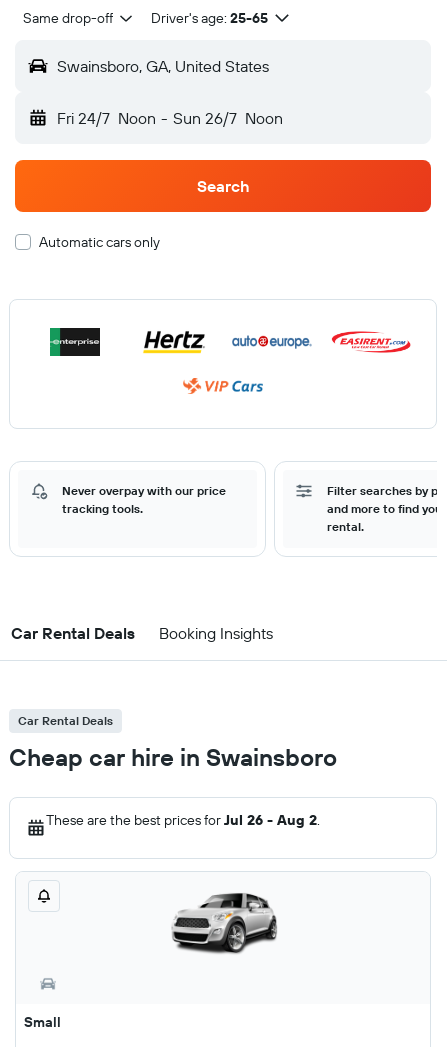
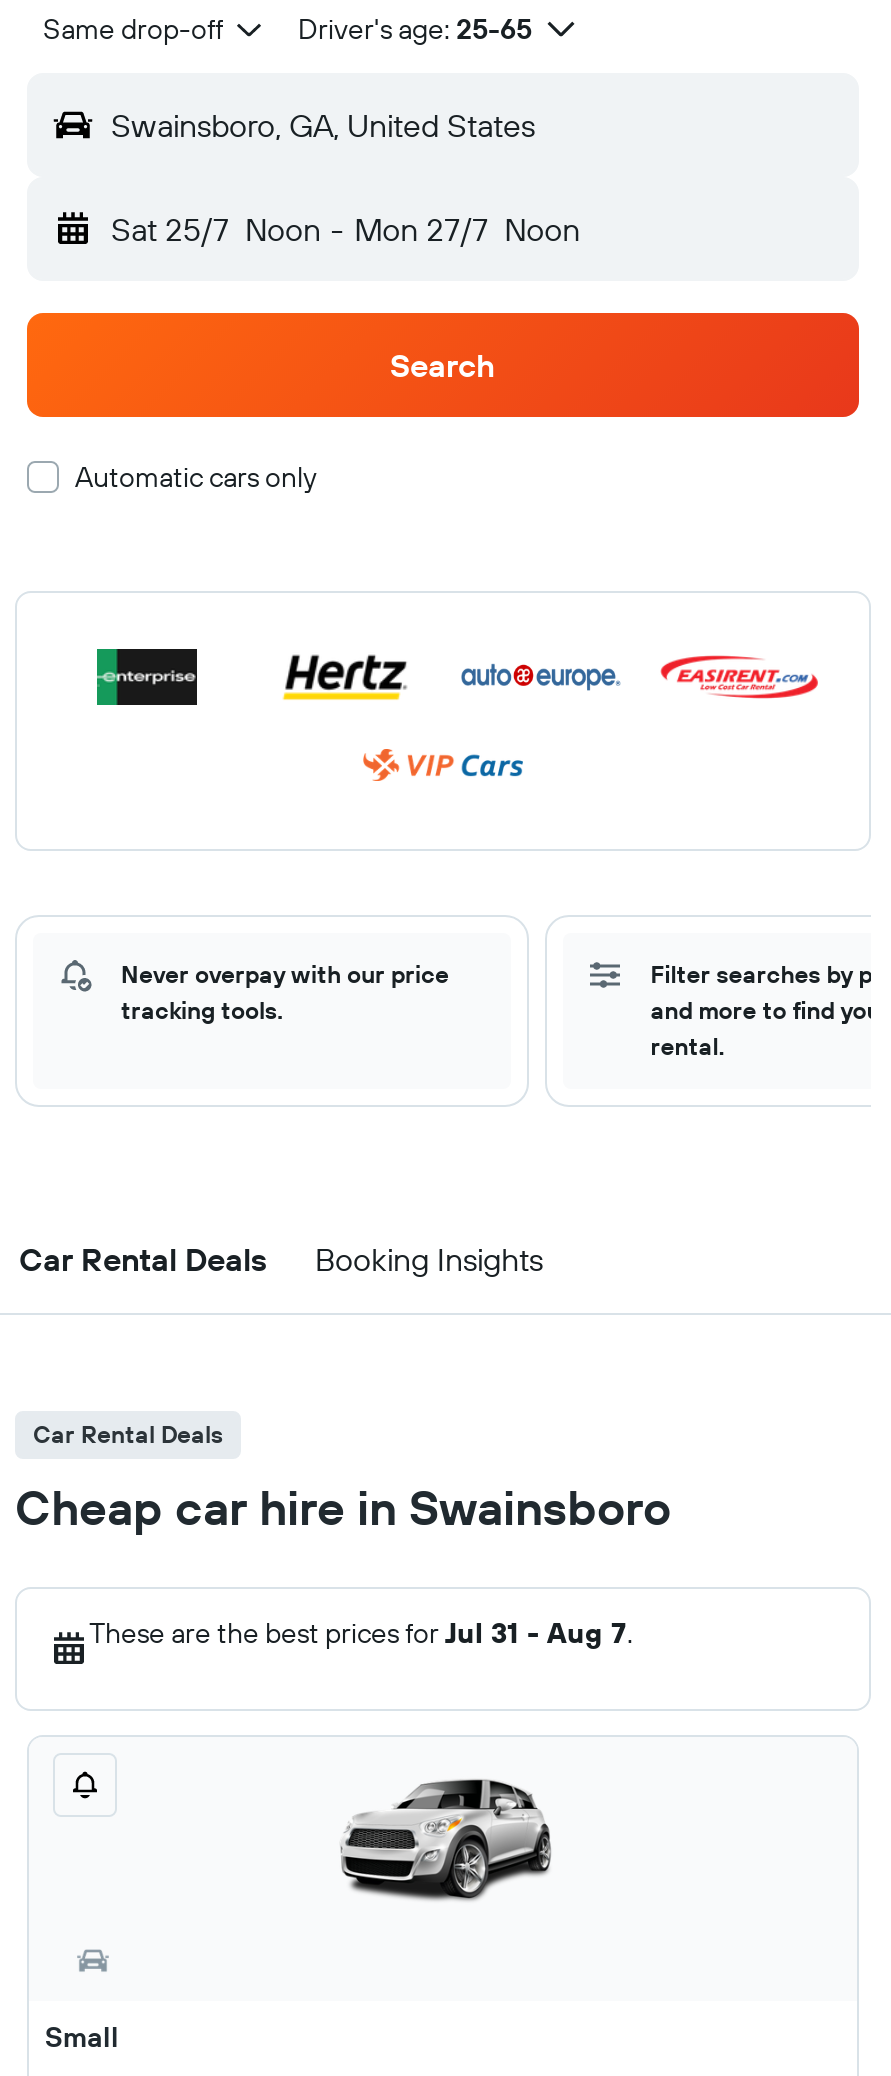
- Fri 24/7 Noon - Sun 26/7 Noon
+ Sat 25/7 Noon - Mon 27/7 Noon

- These are the best prices for Jul 26 - Aug 2.
+ These are the best prices for Jul 31 - Aug 7.
